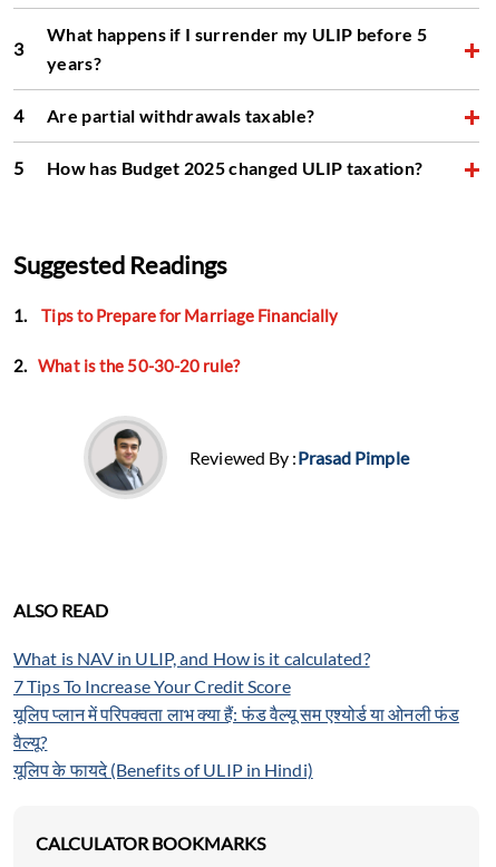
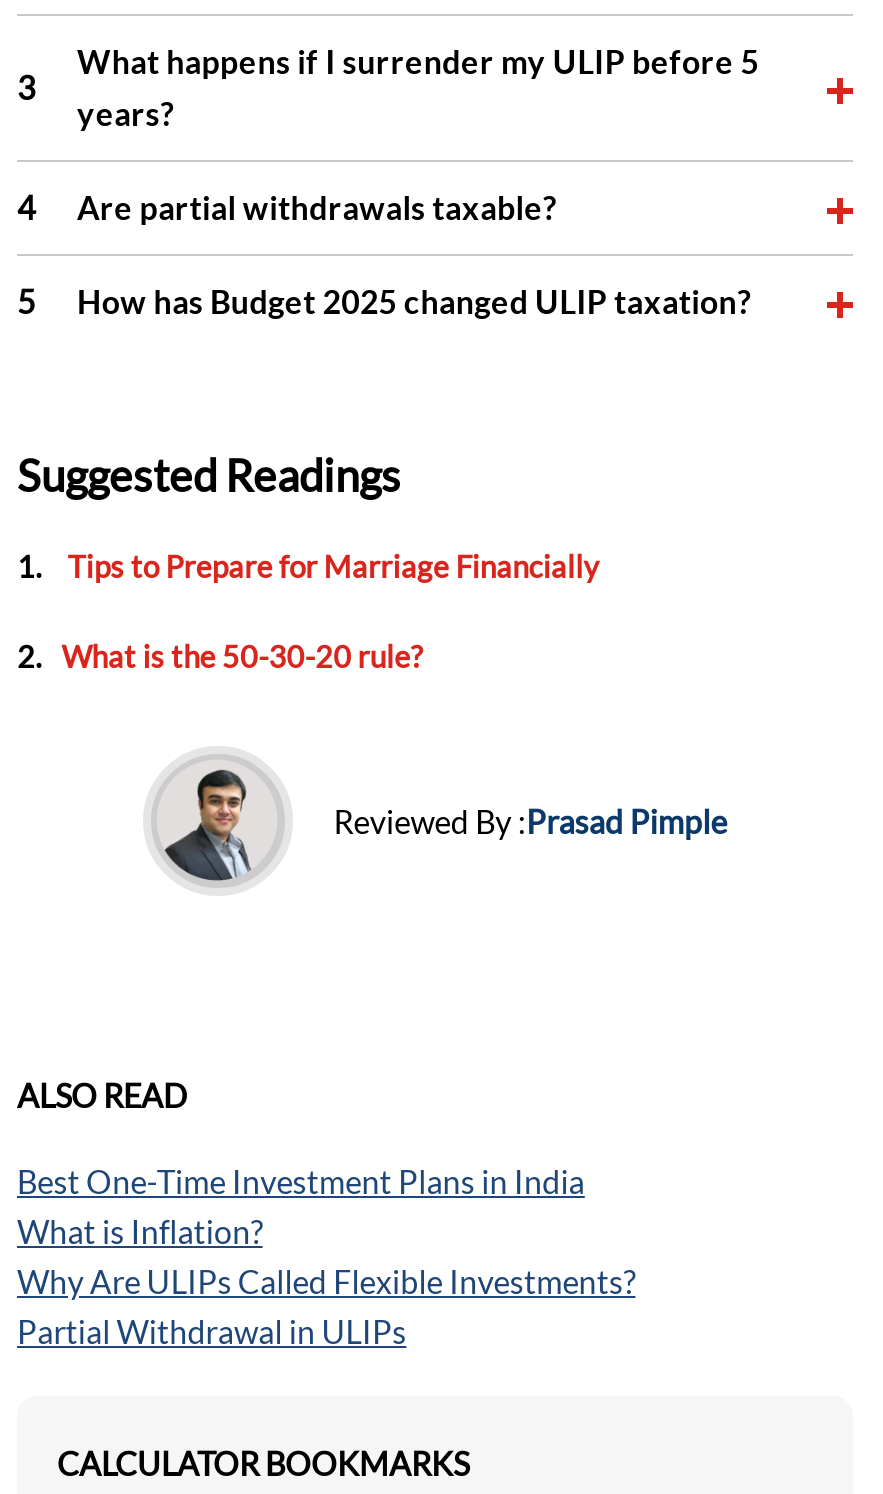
- What is NAV in ULIP, and How is it calculated?
- 7 Tips To Increase Your Credit Score
- यूलिप प्लान में परिपक्वता लाभ क्या हैं: फंड वैल्यू सम एश्योर्ड या ओनली फंड
- वैल्यू?
- यूलिप के फायदे (Benefits of ULIP in Hindi)
+ Best One-Time Investment Plans in India
+ What is Inflation?
+ Why Are ULIPs Called Flexible Investments?
+ Partial Withdrawal in ULIPs
